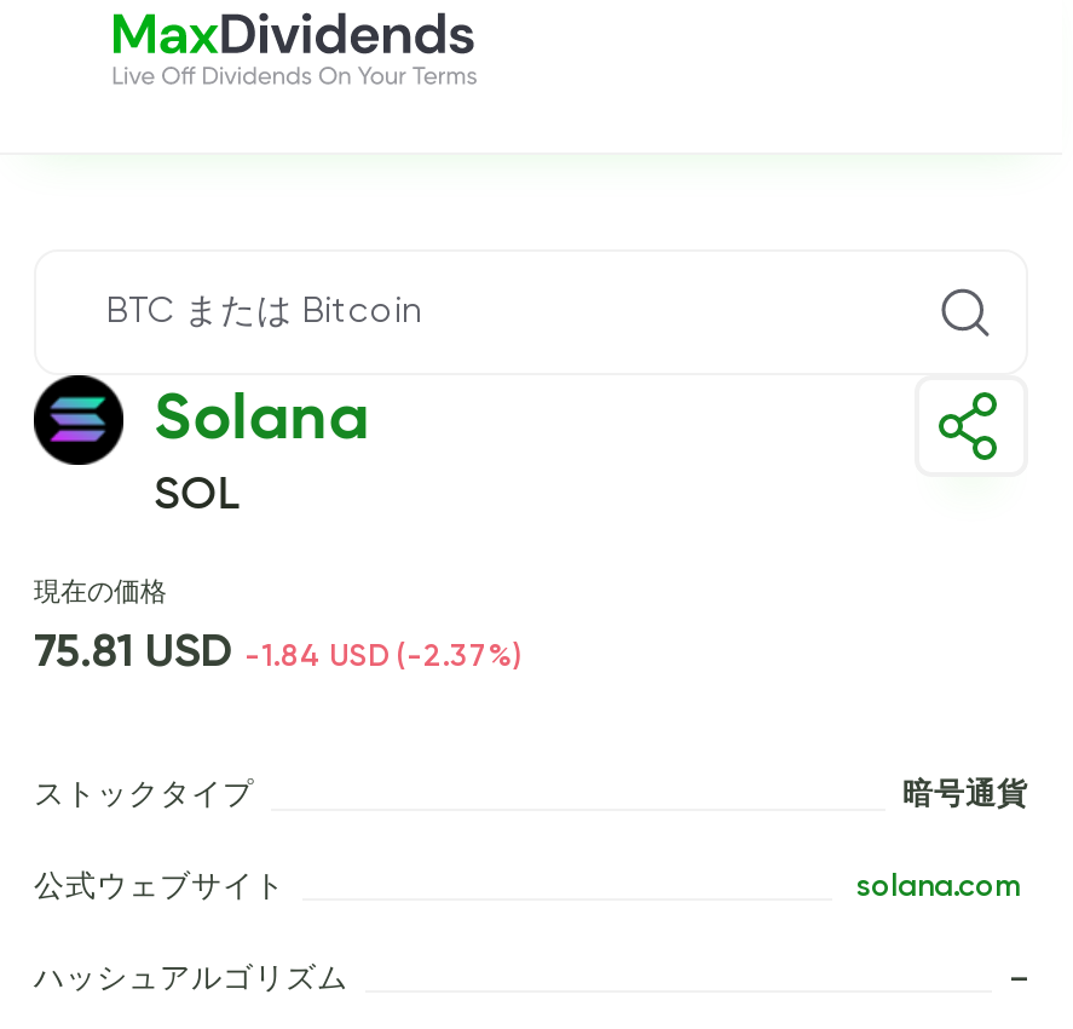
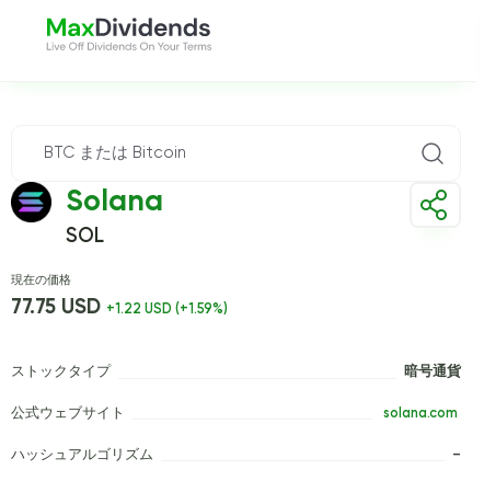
- 75.81 USD -1.84 USD (-2.37%)
+ 77.75 USD +1.22 USD (+1.59%)
